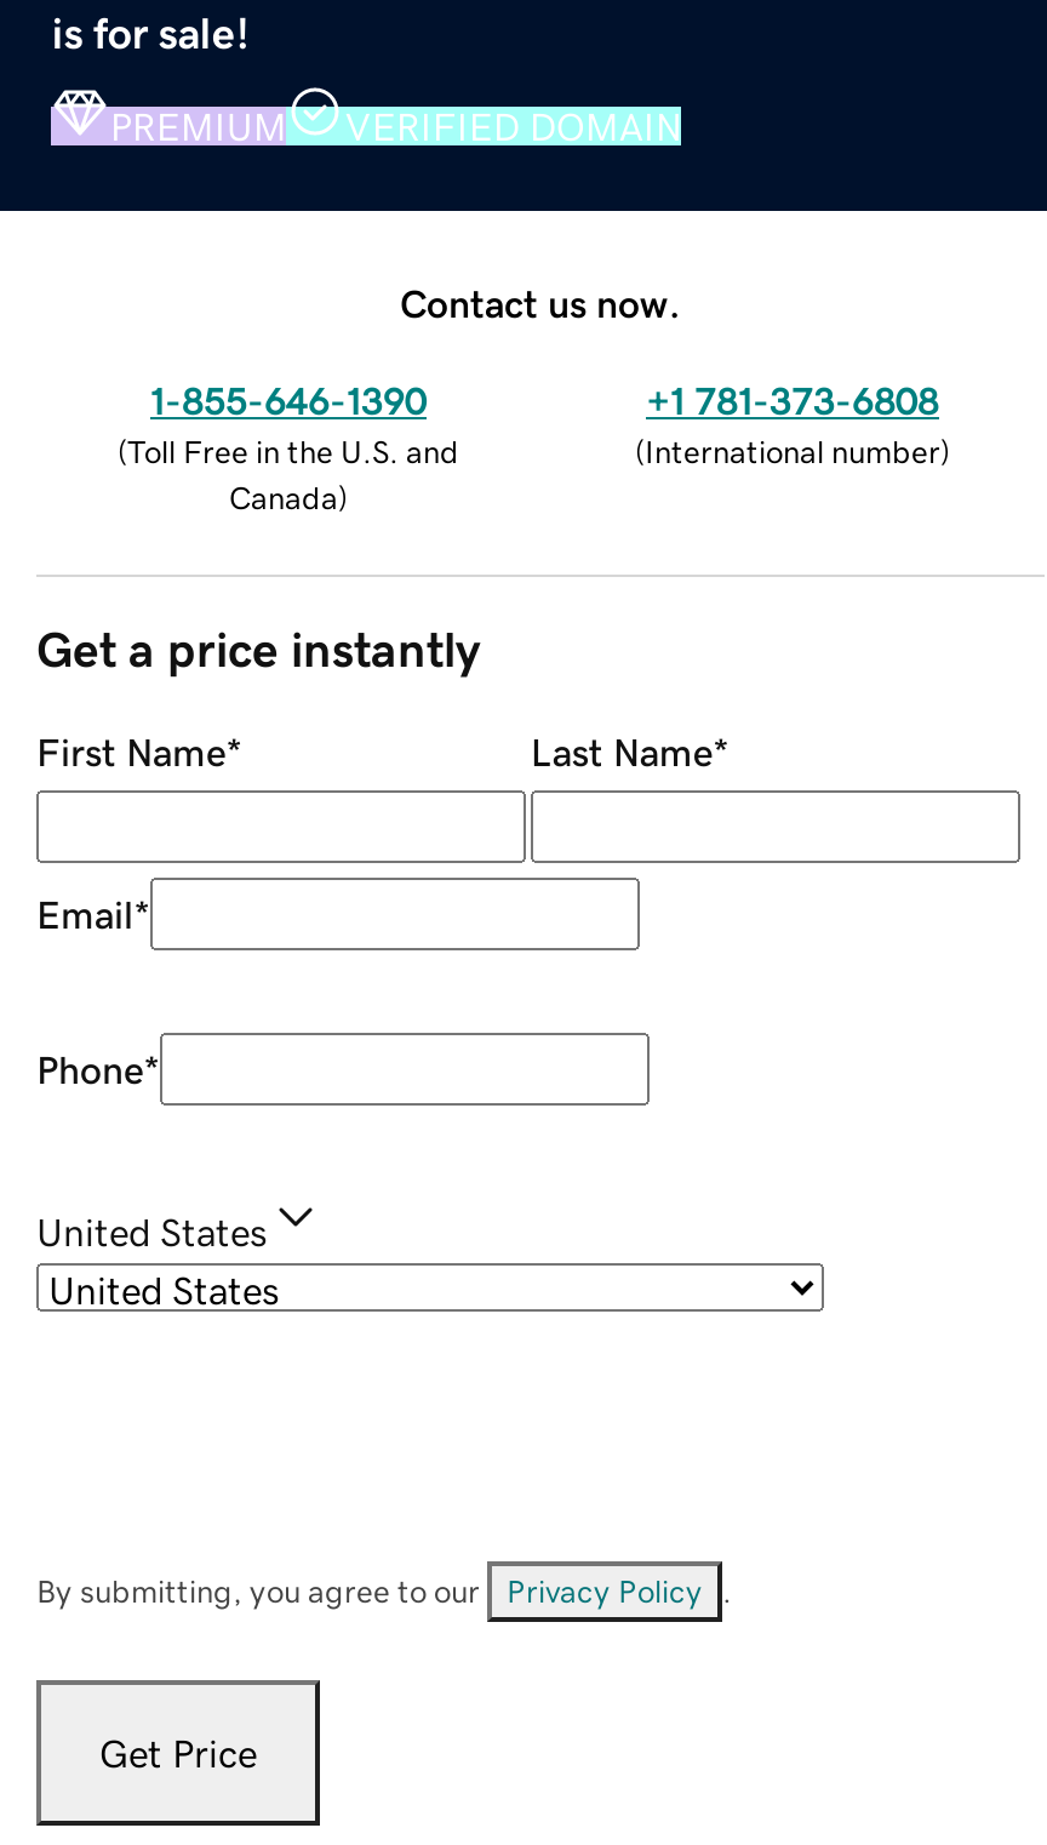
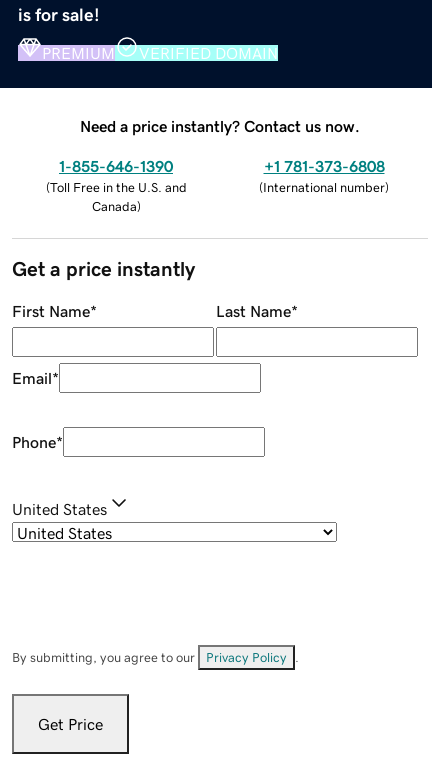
- Contact us now.
+ Need a price instantly? Contact us now.
